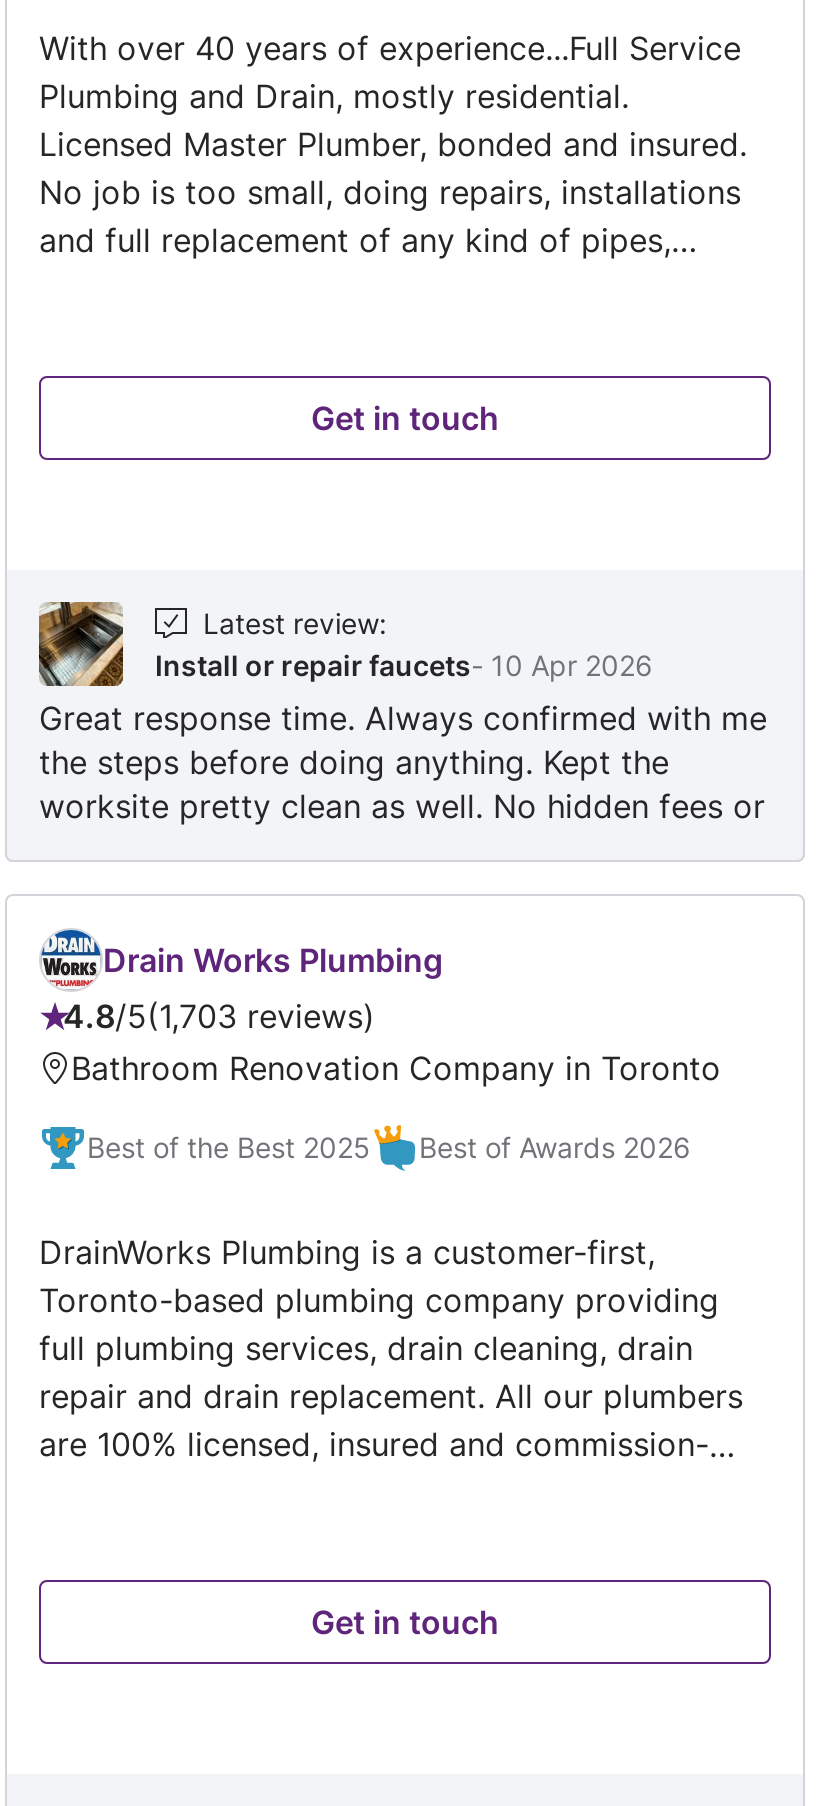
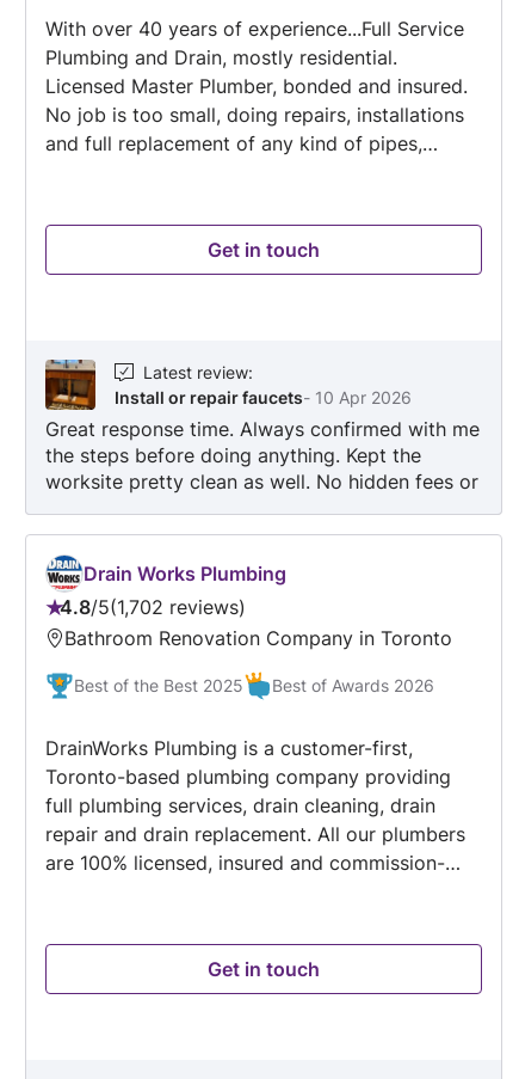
- 4.8/5 1,703 reviews
+ 4.8/5 1,702 reviews
